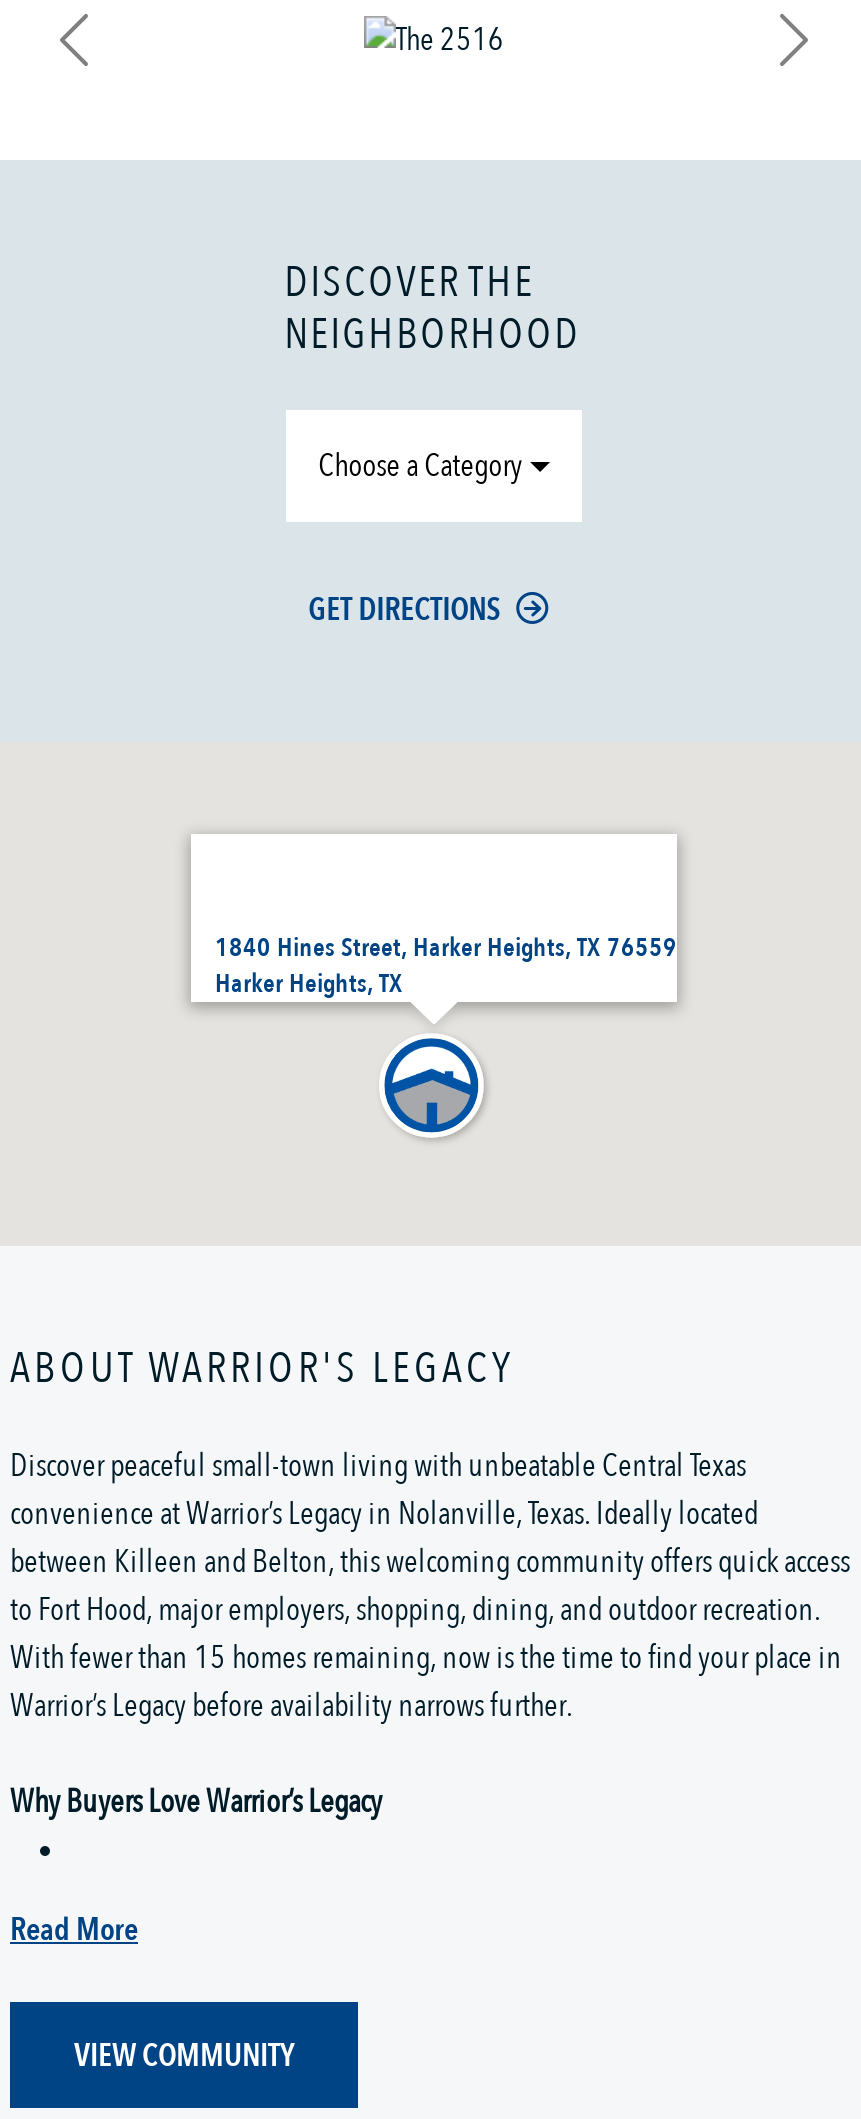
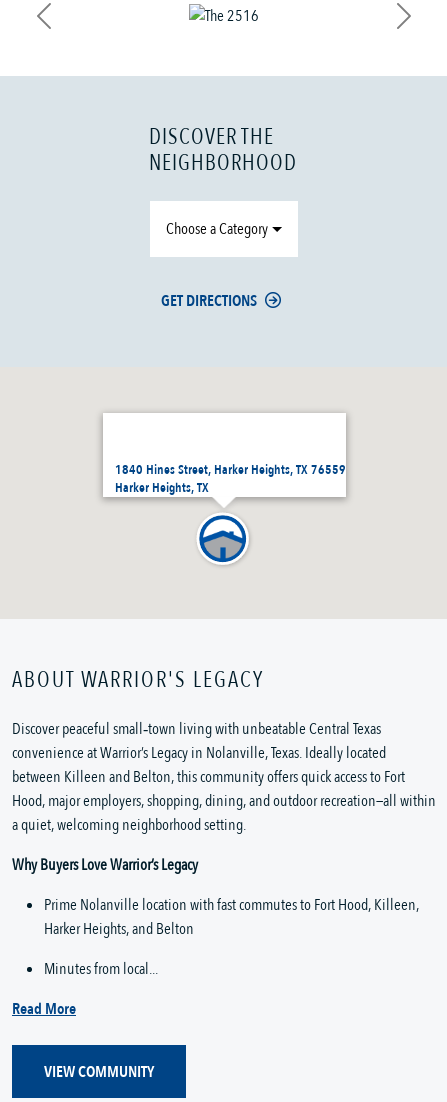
- Discover peaceful small-town living with unbeatable Central Texas
+ Discover peaceful small‑town living with unbeatable Central Texas

- between Killeen and Belton, this welcoming community offers quick access
- to Fort Hood, major employers, shopping, dining, and outdoor recreation.
- With fewer than 15 homes remaining, now is the time to find your place in
- Warrior’s Legacy before availability narrows further.
+ between Killeen and Belton, this community offers quick access to Fort
+ Hood, major employers, shopping, dining, and outdoor recreation—all within
+ a quiet, welcoming neighborhood setting.

moved up: Why Buyers Love Warrior’s Legacy

+ Prime Nolanville location with fast commutes to Fort Hood, Killeen,
+ Harker Heights, and Belton
+ Minutes from local...
